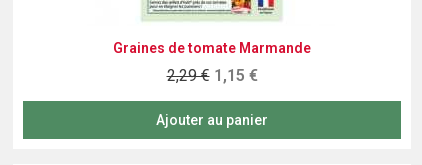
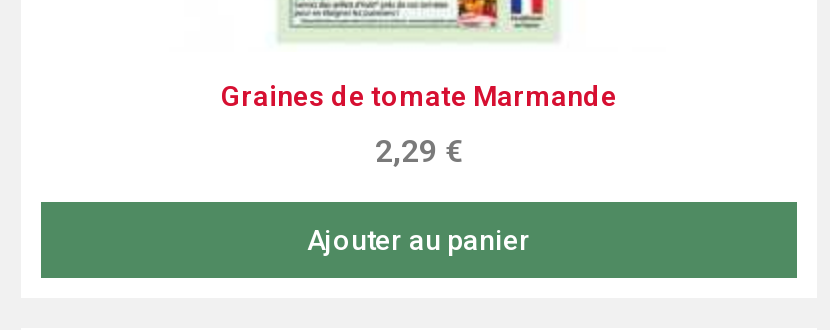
- 2,29 € 1,15 €
+ 2,29 €
